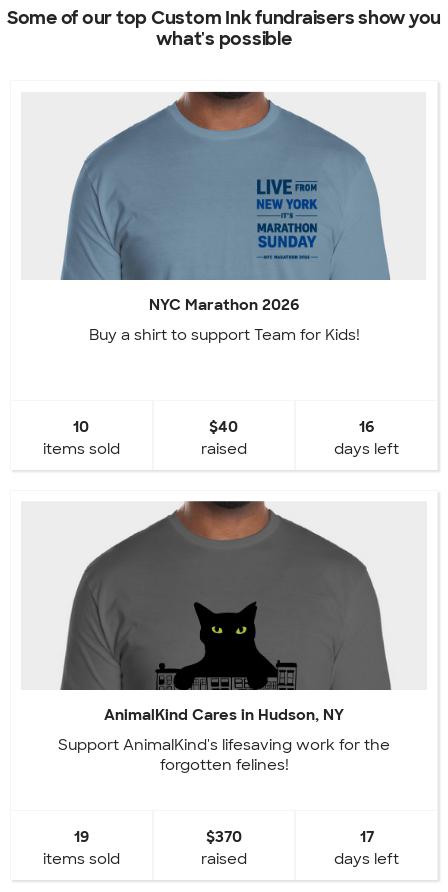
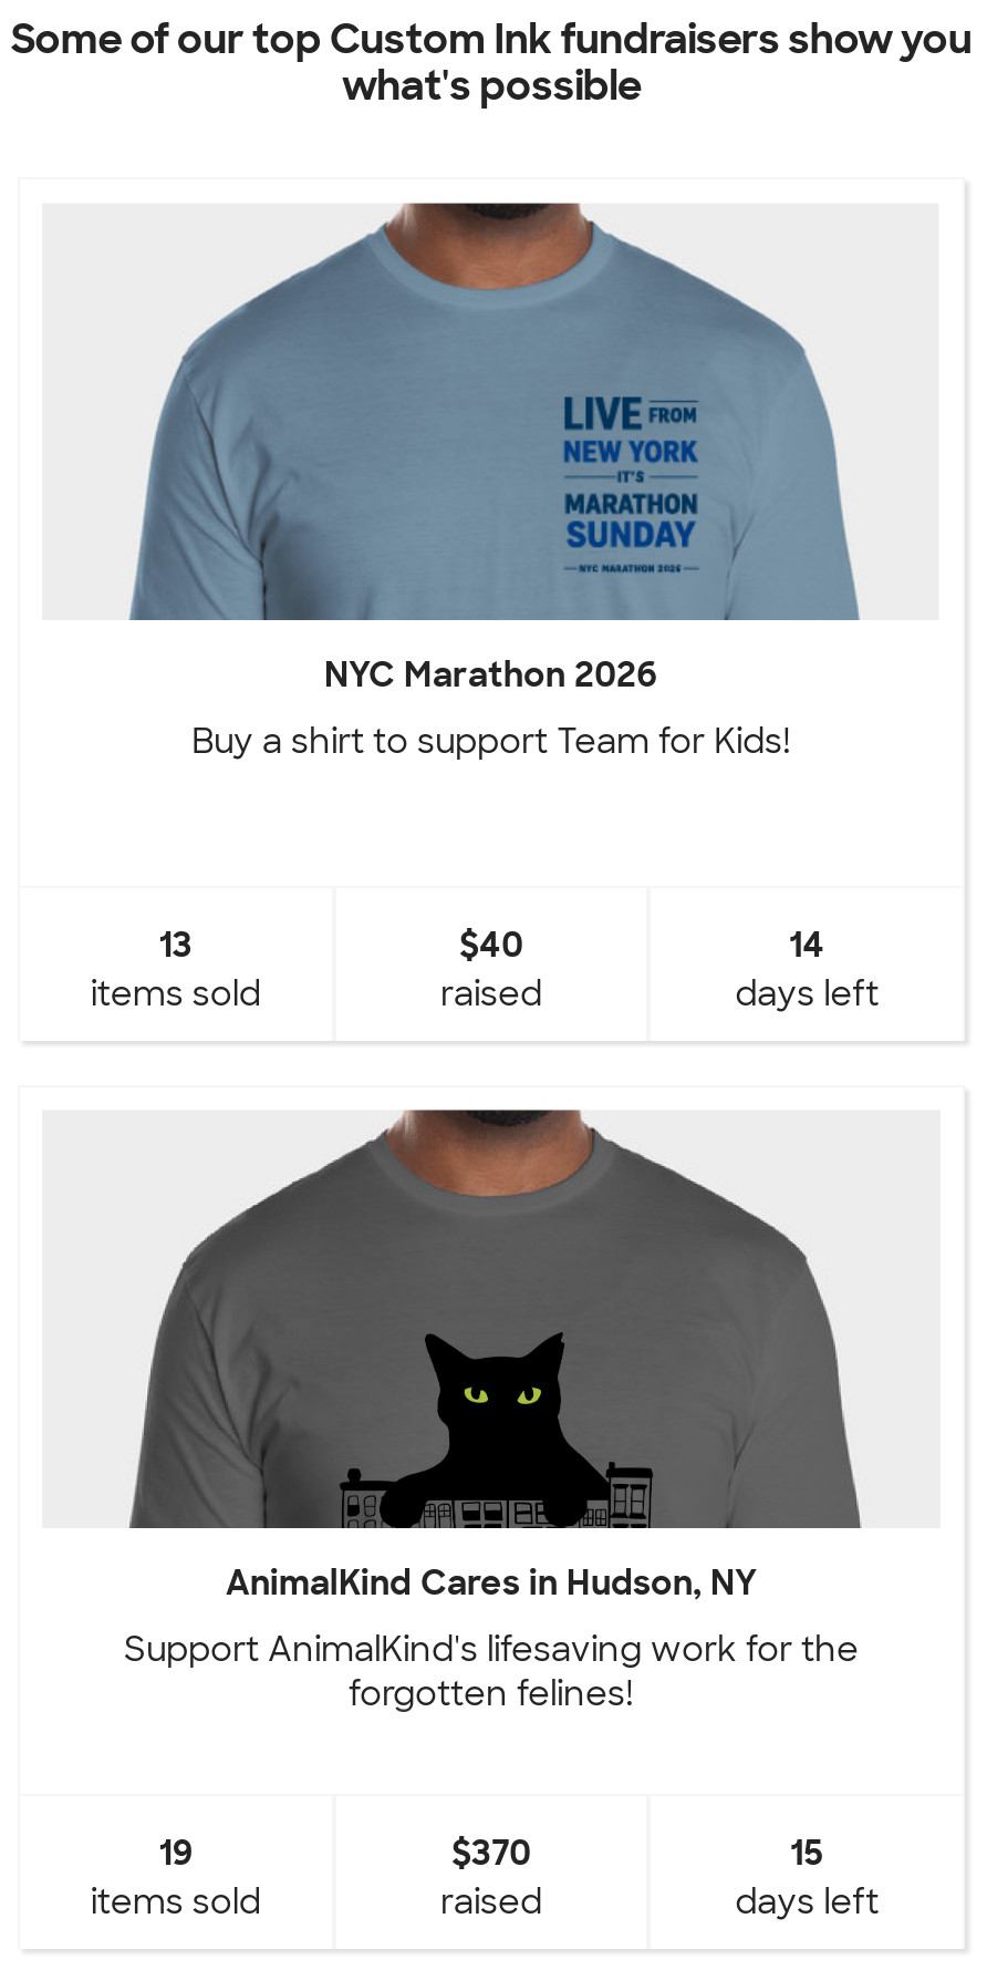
- 10
+ 13

- 16
+ 14

- 17
+ 15
